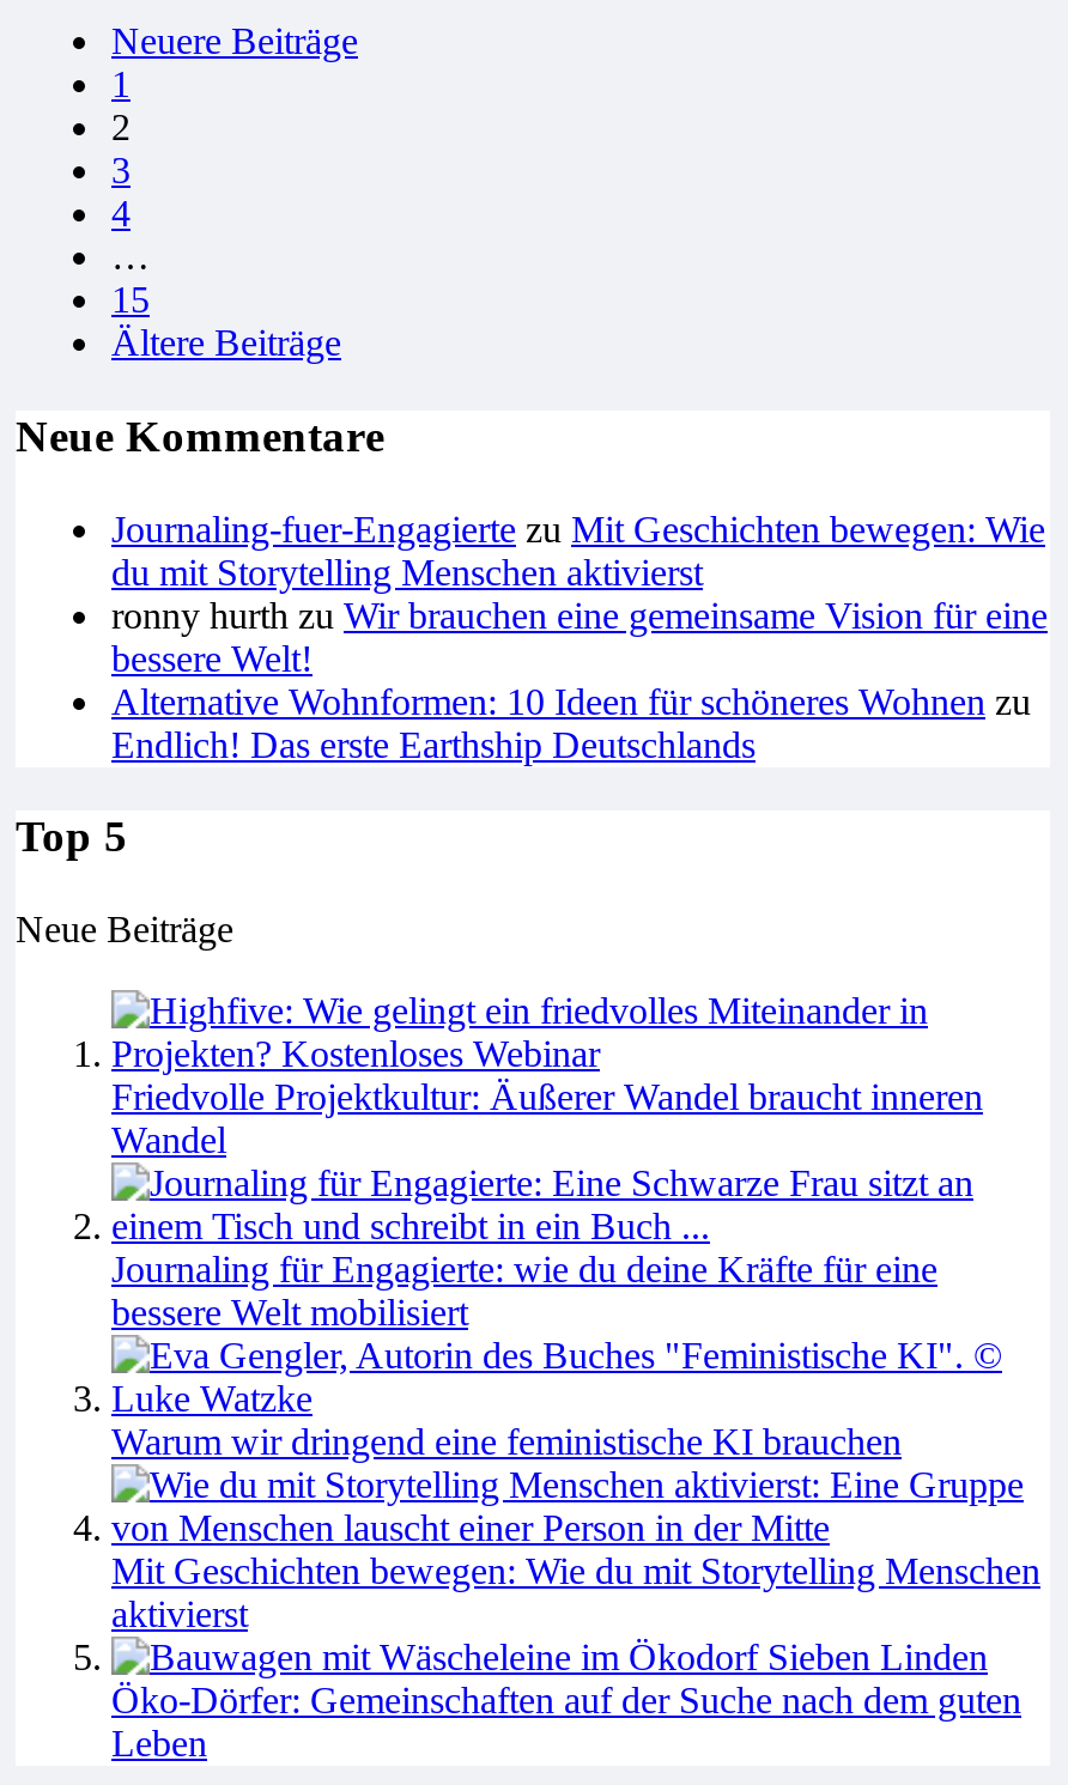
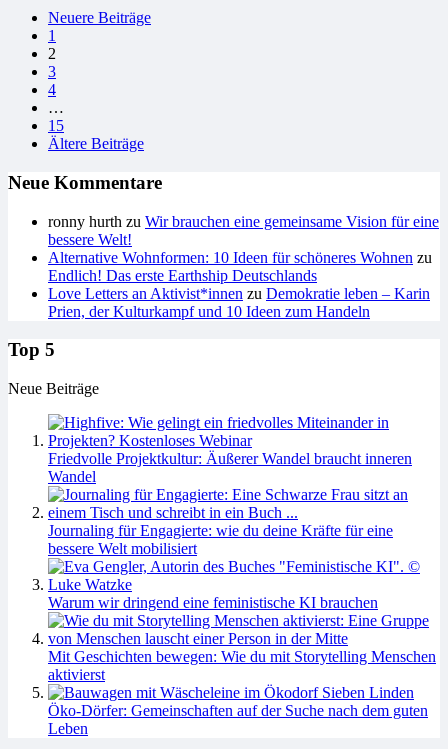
- Journaling-fuer-Engagierte zu Mit Geschichten bewegen: Wie
- du mit Storytelling Menschen aktivierst

moved up: ronny hurth zu Wir brauchen eine gemeinsame Vision für eine | bessere Welt! | Alternative Wohnformen: 10 Ideen für schöneres Wohnen zu | Endlich! Das erste Earthship Deutschlands

+ Love Letters an Aktivist*innen zu Demokratie leben – Karin
+ Prien, der Kulturkampf und 10 Ideen zum Handeln
